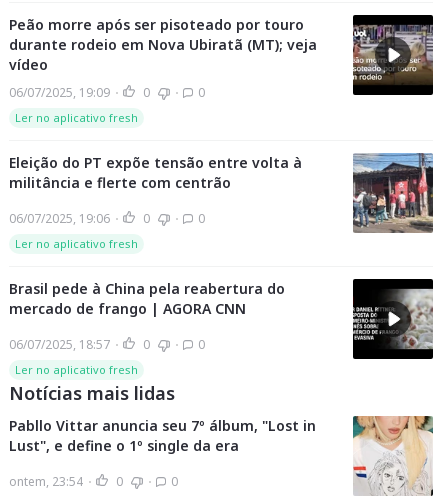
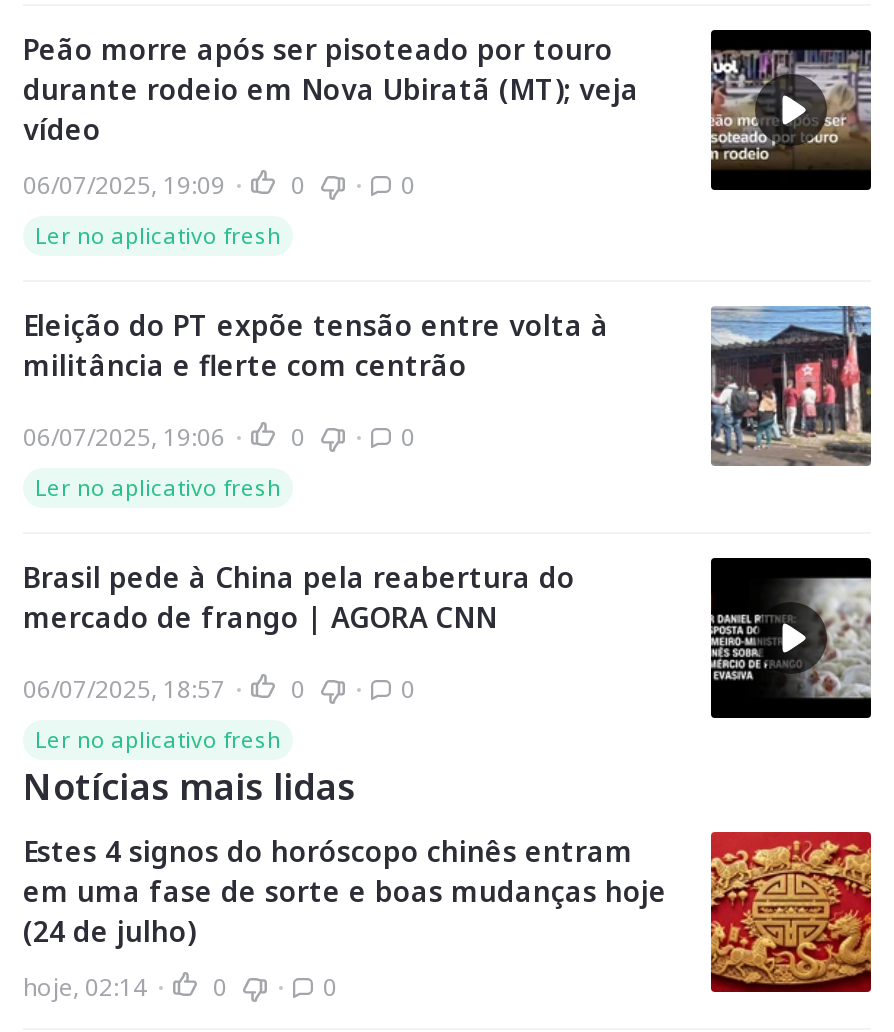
- [image]
- Pabllo Vittar anuncia seu 7º álbum, "Lost in
- Lust", e define o 1º single da era
+ [image]
+ Estes 4 signos do horóscopo chinês entram
+ em uma fase de sorte e boas mudanças hoje
+ (24 de julho)

- ontem, 23:54 0
+ hoje, 02:14 0
